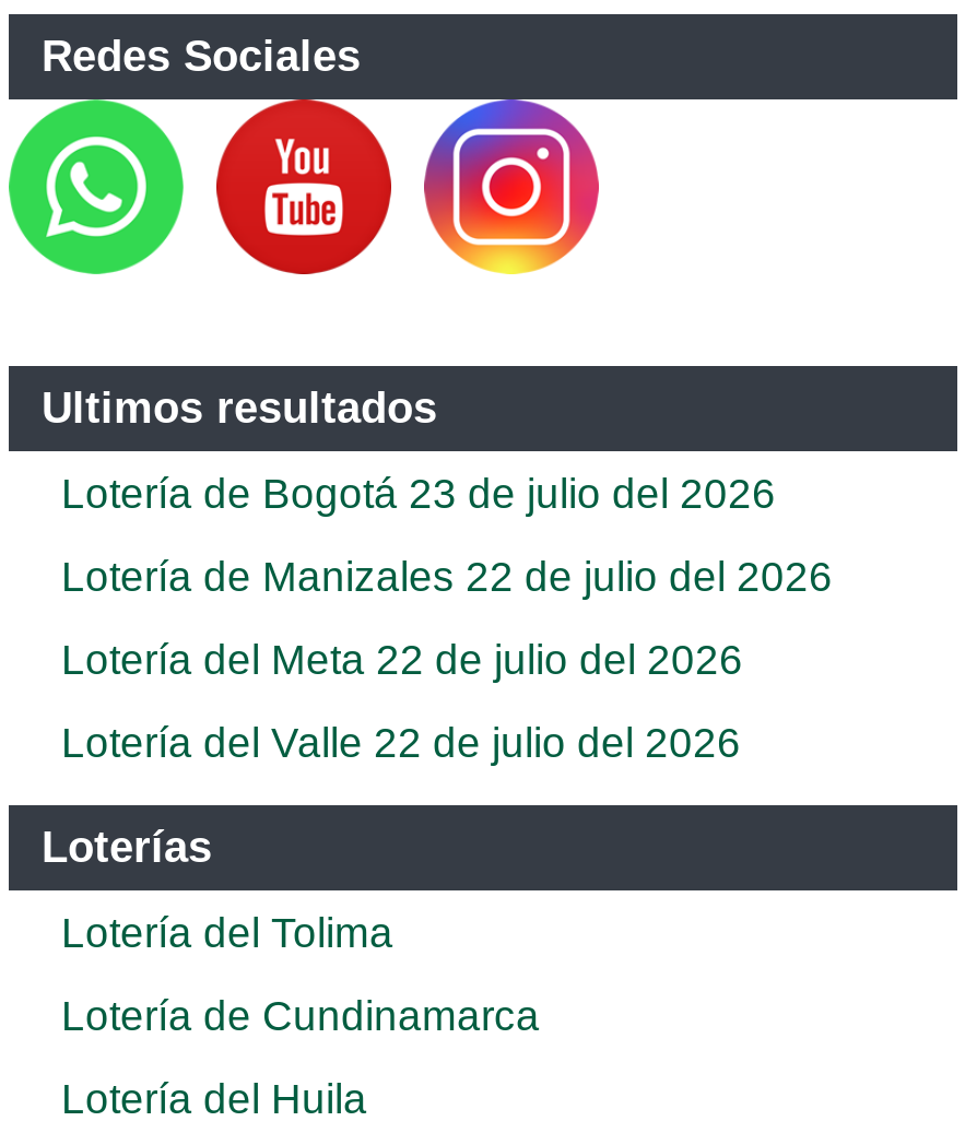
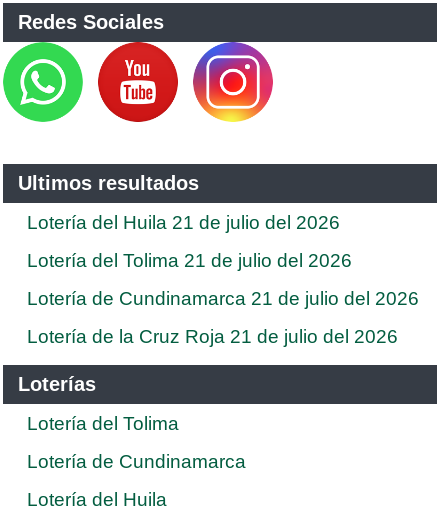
- Lotería de Bogotá 23 de julio del 2026
+ Lotería del Huila 21 de julio del 2026

- Lotería de Manizales 22 de julio del 2026
+ Lotería del Tolima 21 de julio del 2026

- Lotería del Meta 22 de julio del 2026
+ Lotería de Cundinamarca 21 de julio del 2026

- Lotería del Valle 22 de julio del 2026
+ Lotería de la Cruz Roja 21 de julio del 2026
